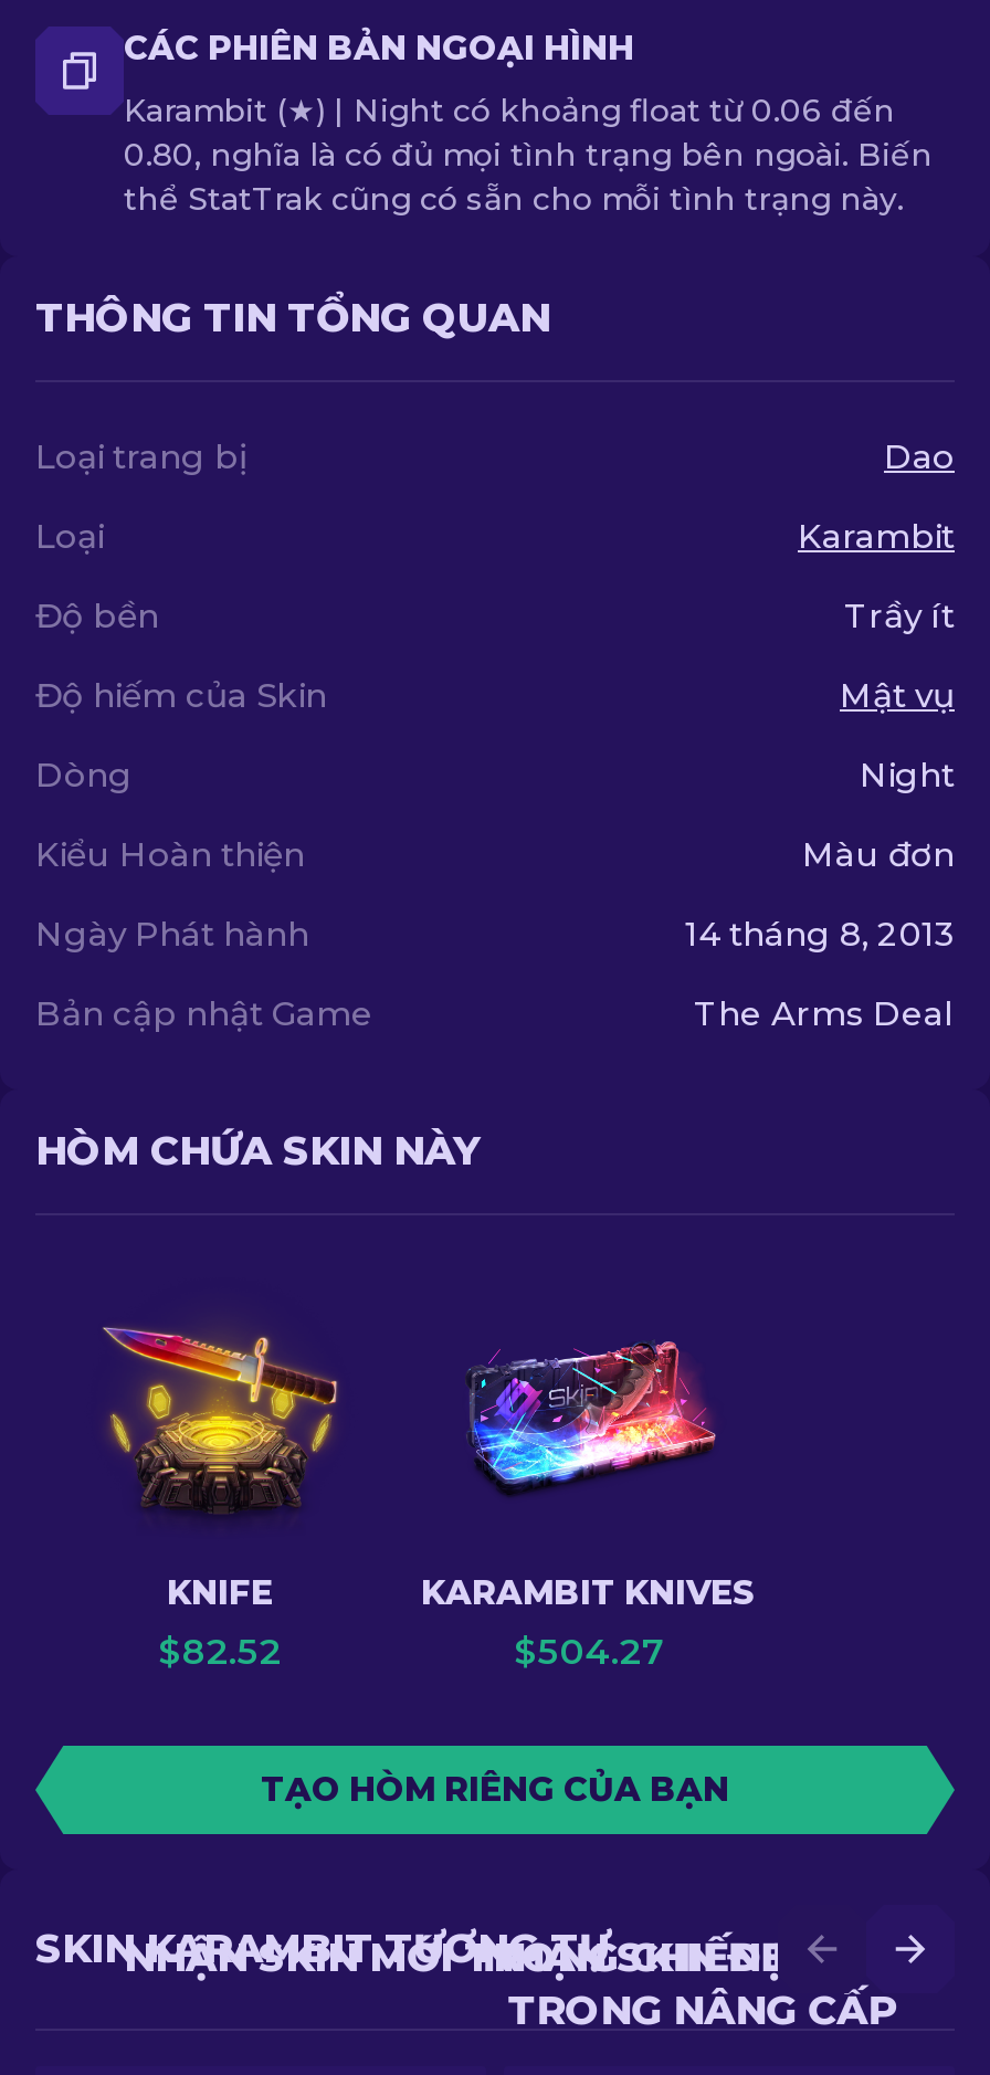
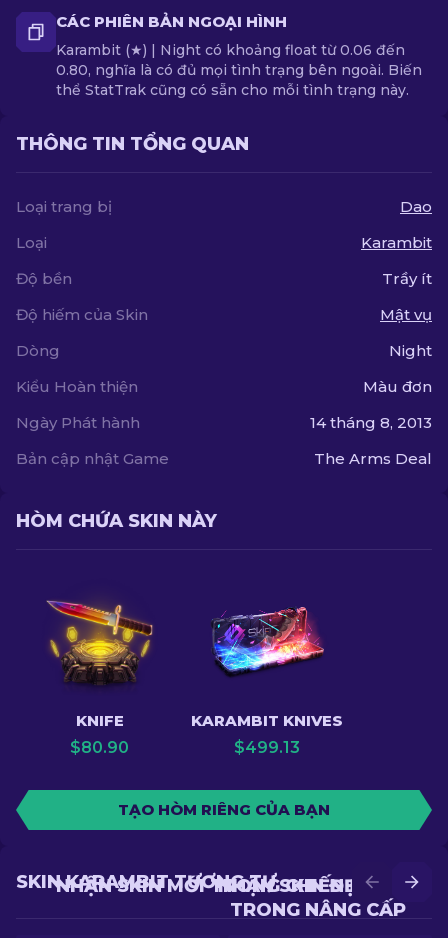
- $82.52
+ $80.90

- $504.27
+ $499.13
